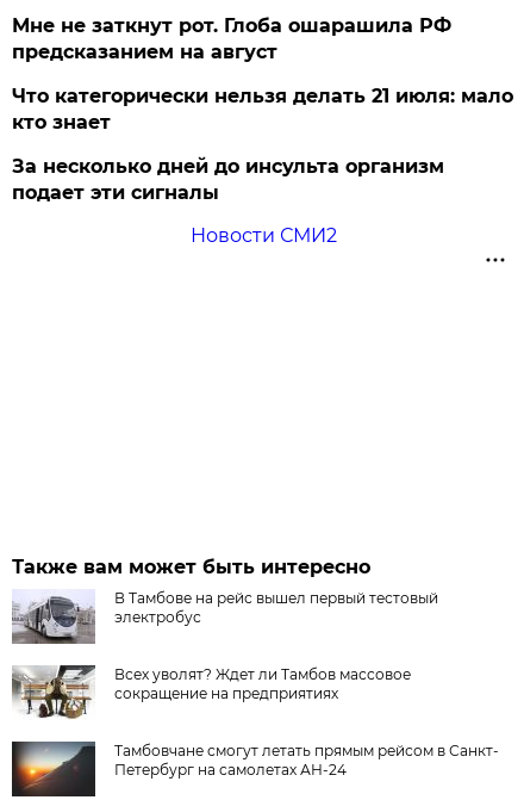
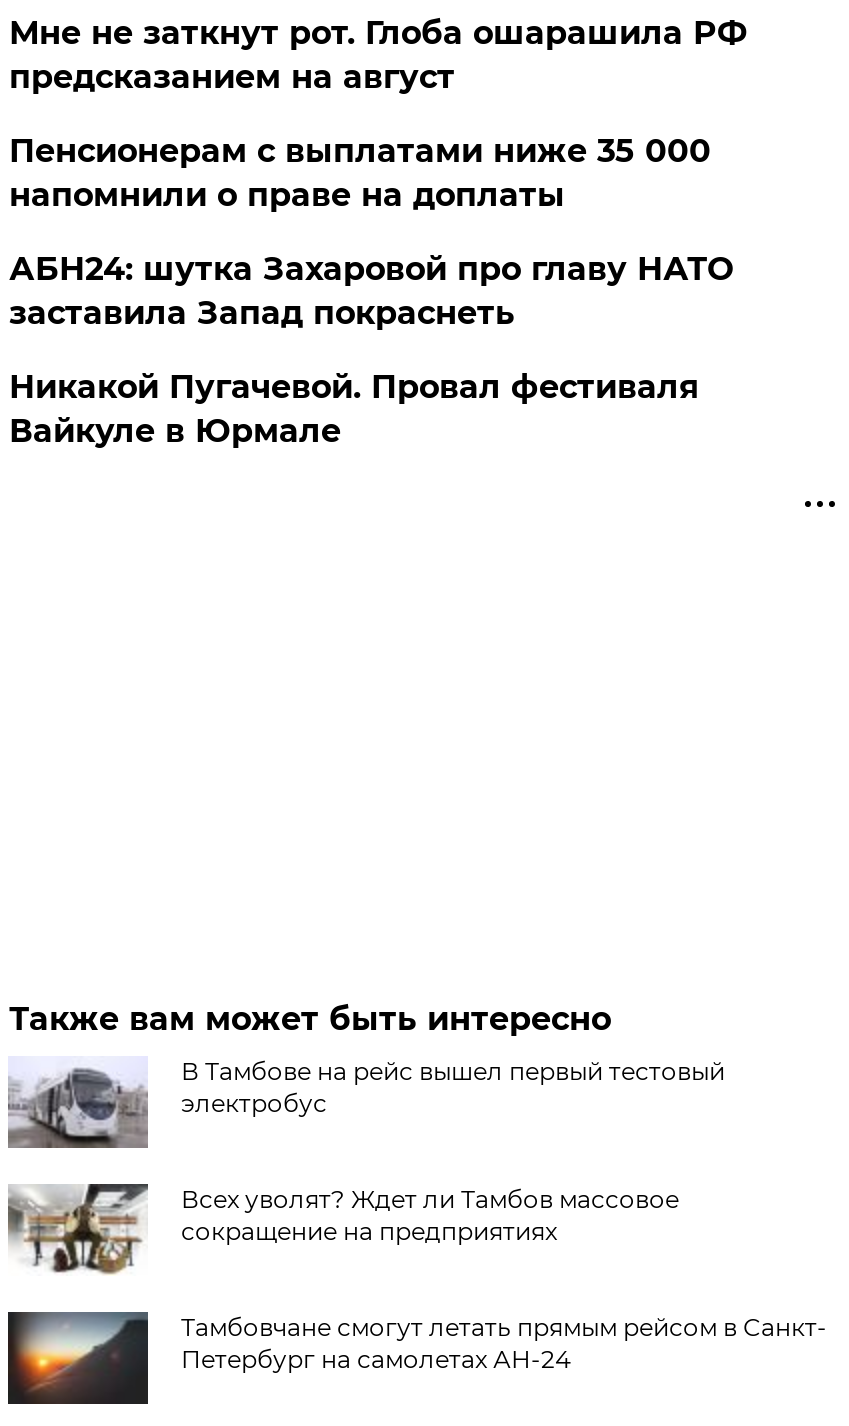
- Что категорически нельзя делать 21 июля: мало
- кто знает
+ Пенсионерам с выплатами ниже 35 000
+ напомнили о праве на доплаты

- За несколько дней до инсульта организм
- подает эти сигналы
+ АБН24: шутка Захаровой про главу НАТО
+ заставила Запад покраснеть

- Новости СМИ2
+ Никакой Пугачевой. Провал фестиваля
+ Вайкуле в Юрмале
